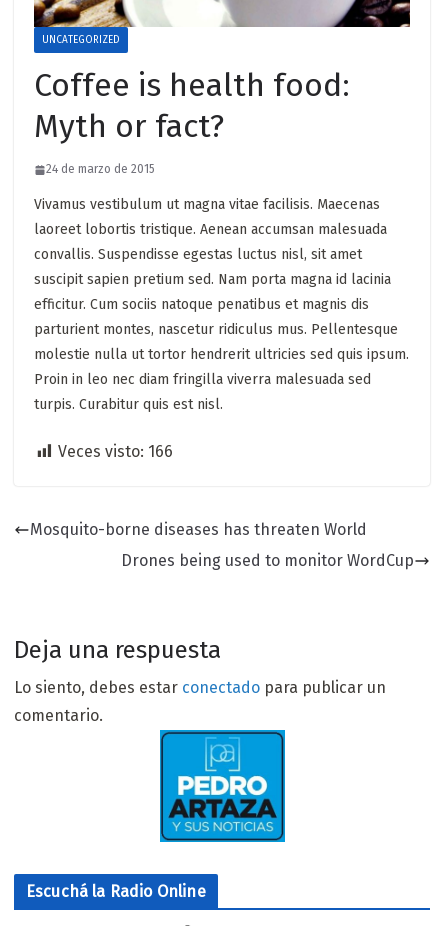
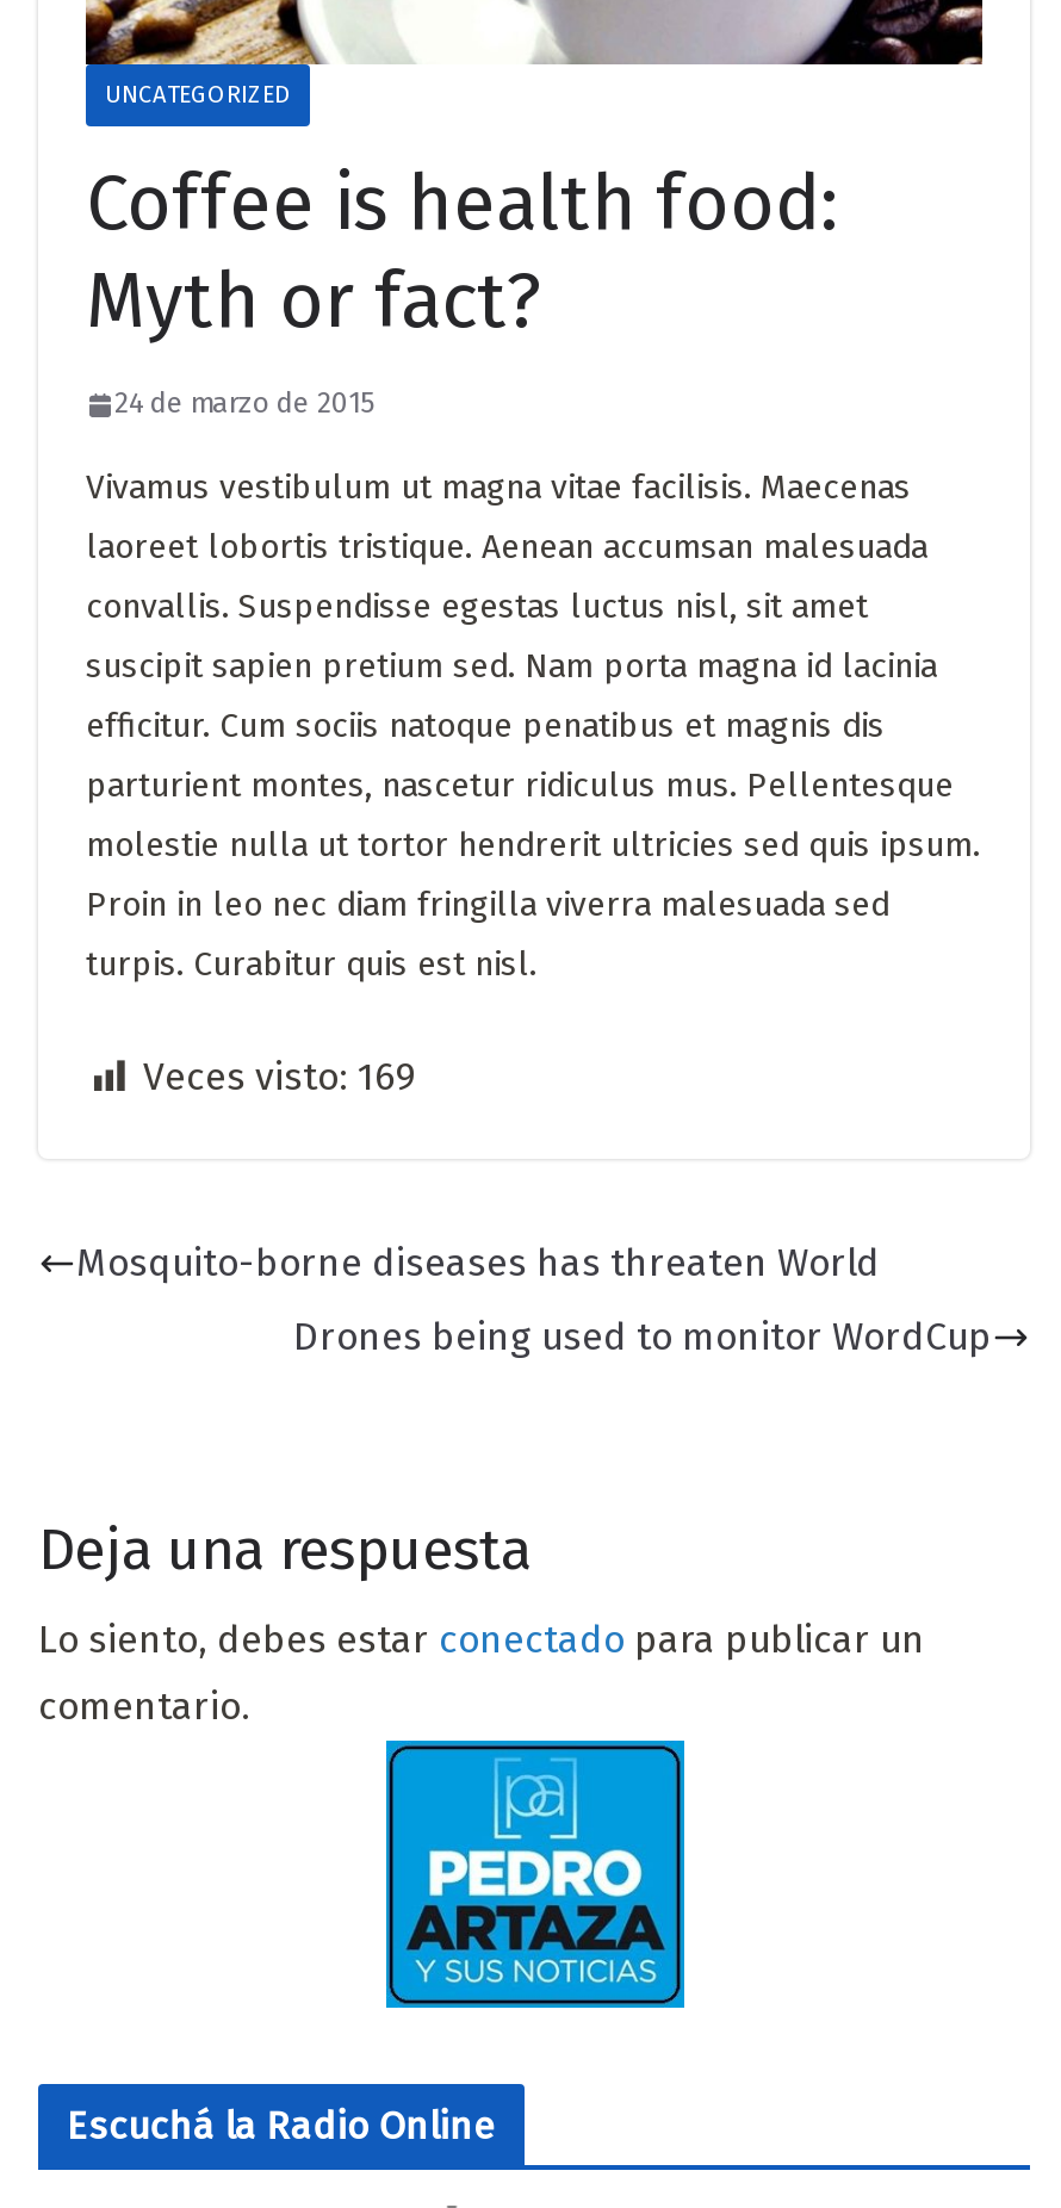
- Veces visto: 166
+ Veces visto: 169
